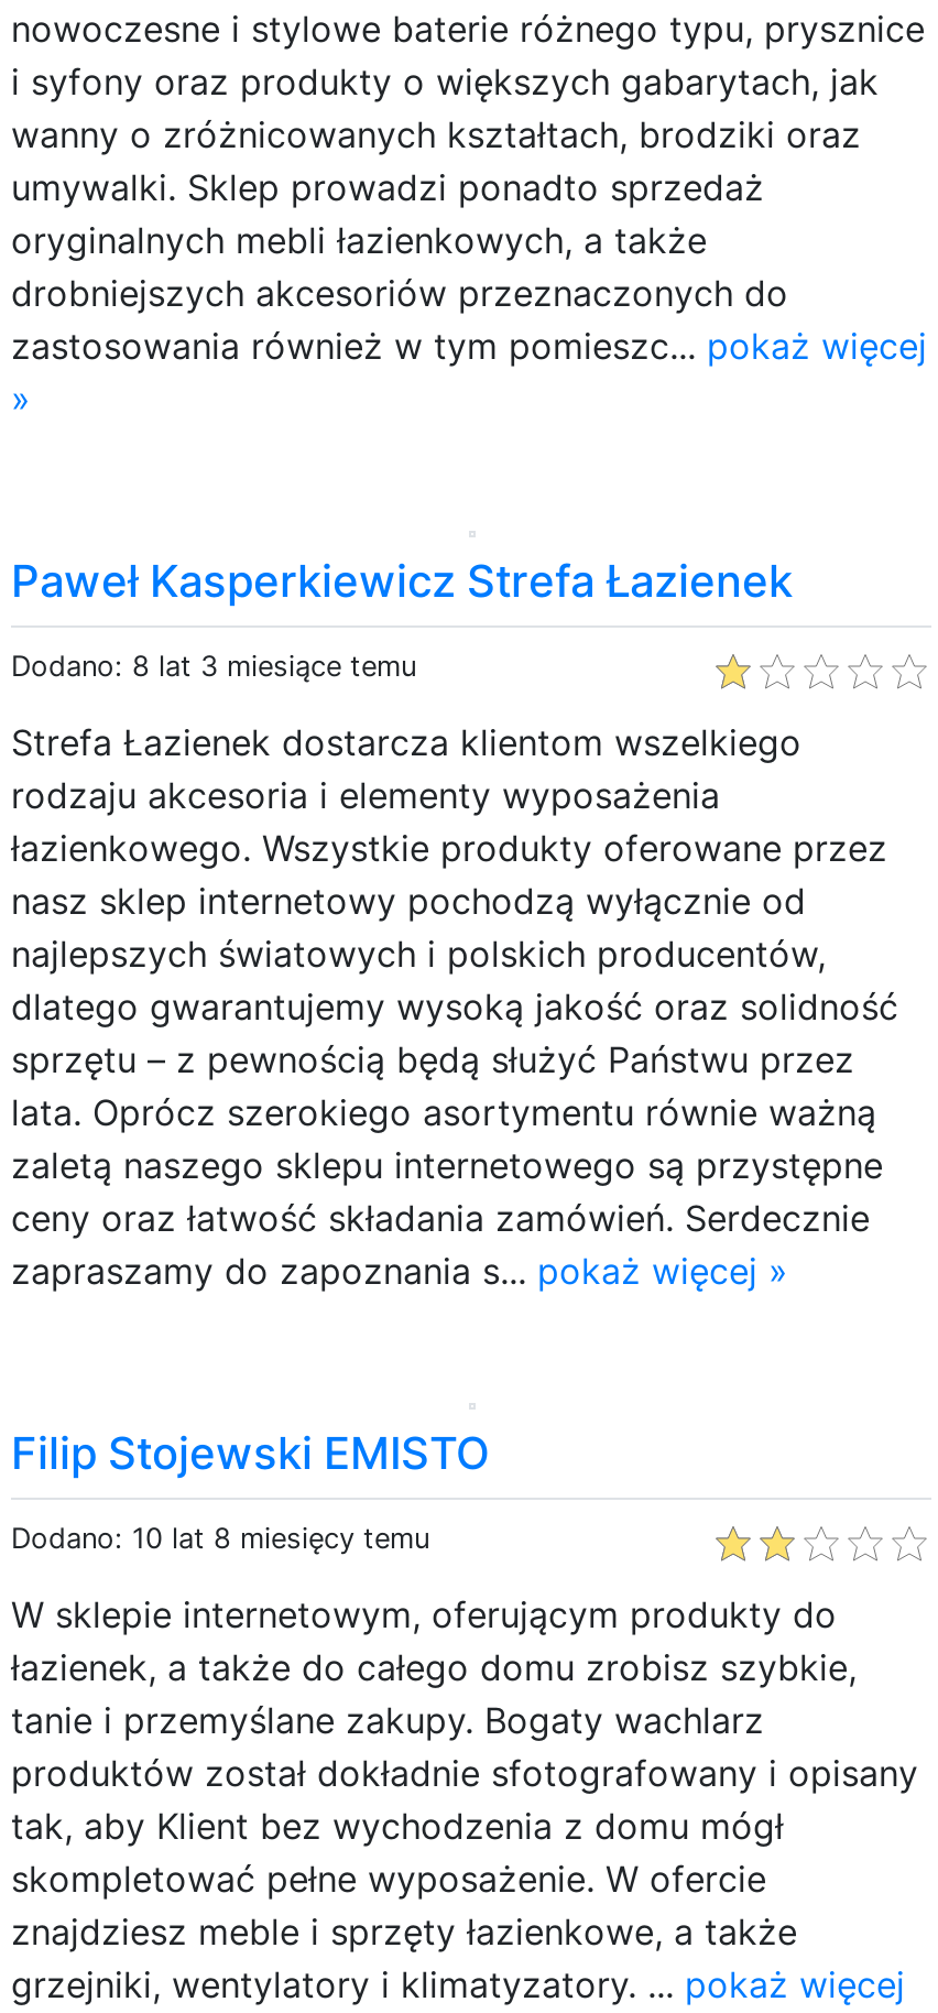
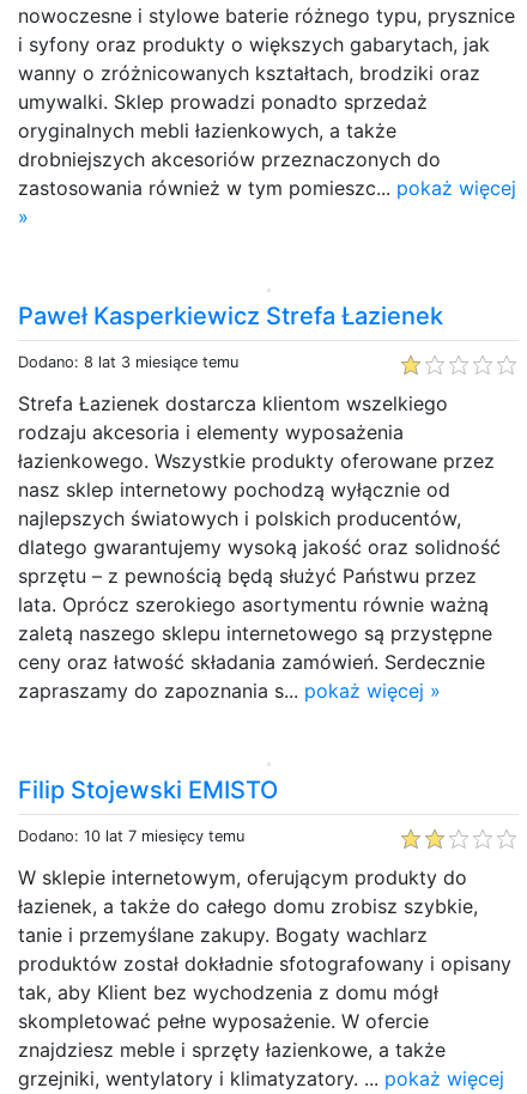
- Dodano: 10 lat 8 miesięcy temu
+ Dodano: 10 lat 7 miesięcy temu
